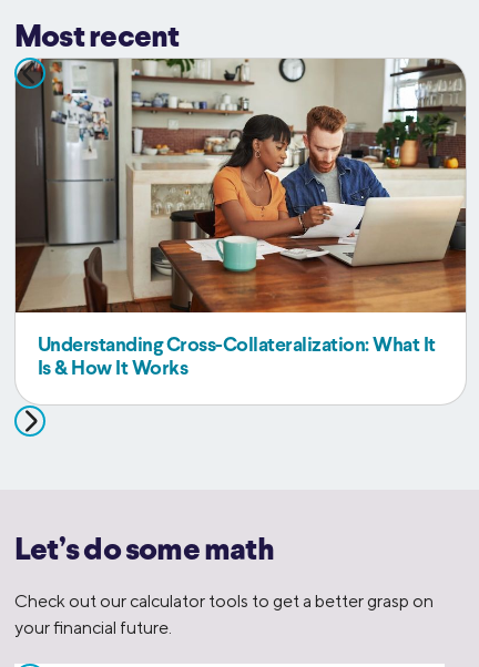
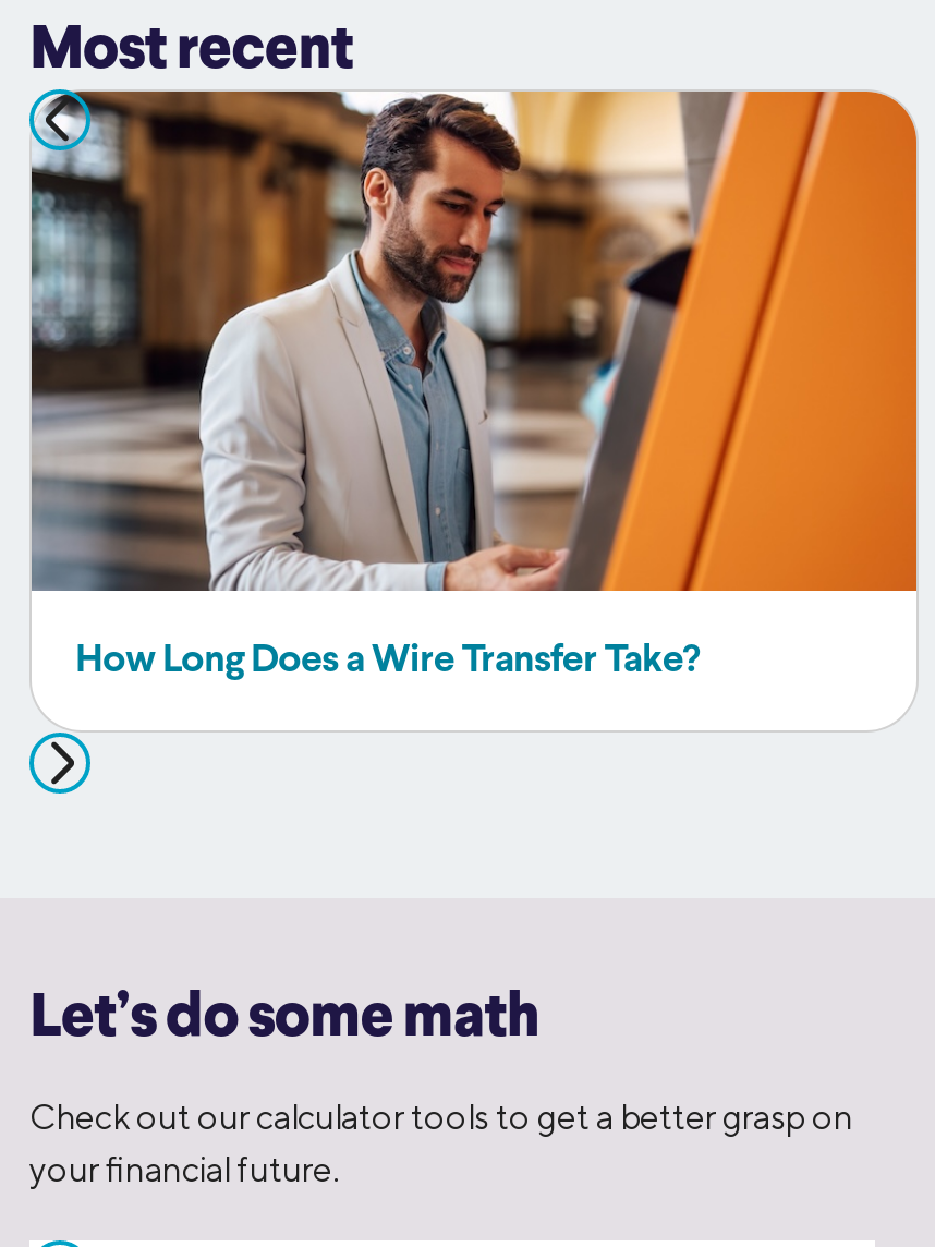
- [image]
- Understanding Cross-Collateralization: What It
- Is & How It Works
+ [image]
+ How Long Does a Wire Transfer Take?
